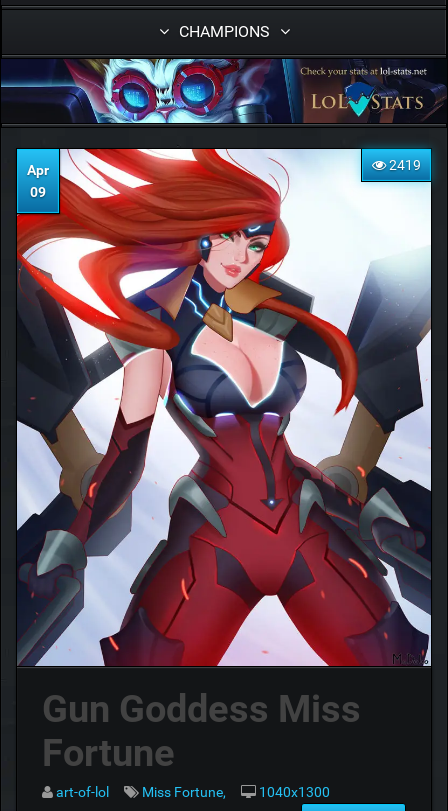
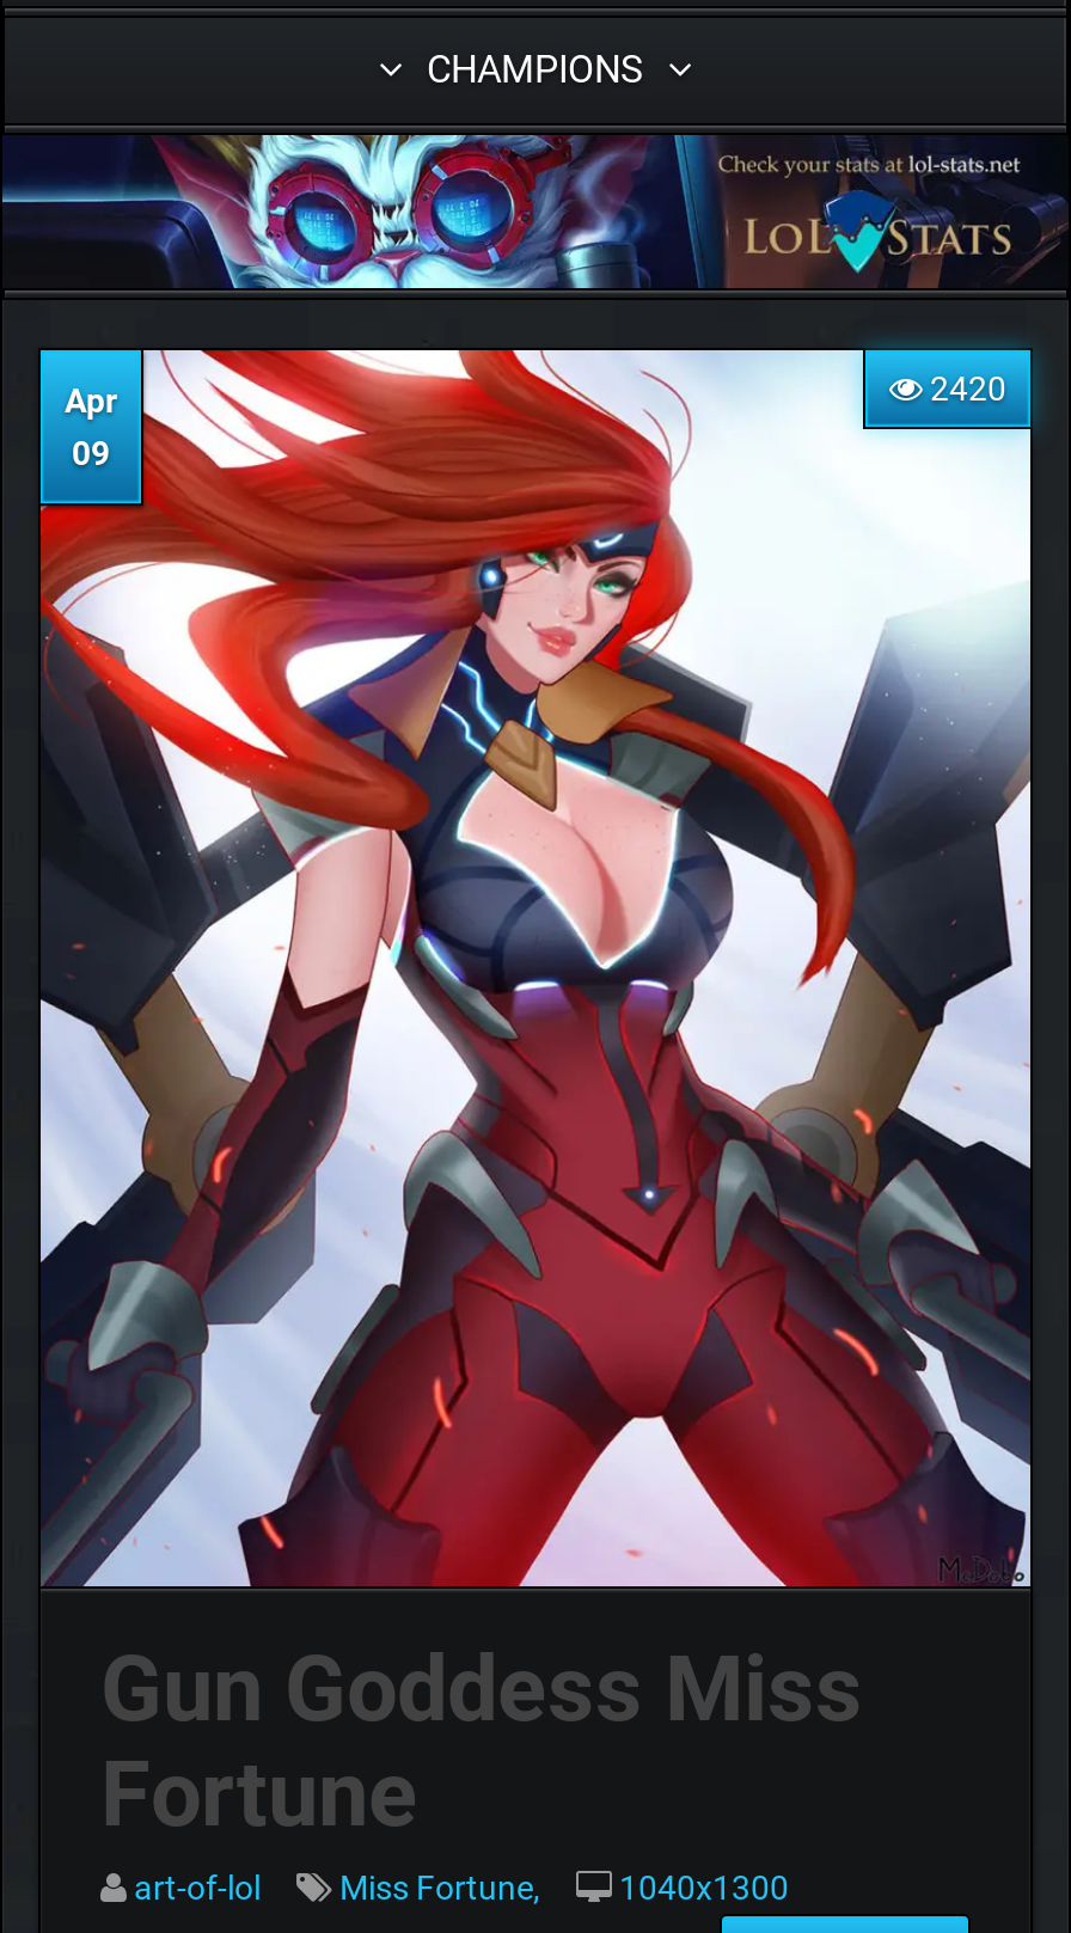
- 2419
+ 2420
